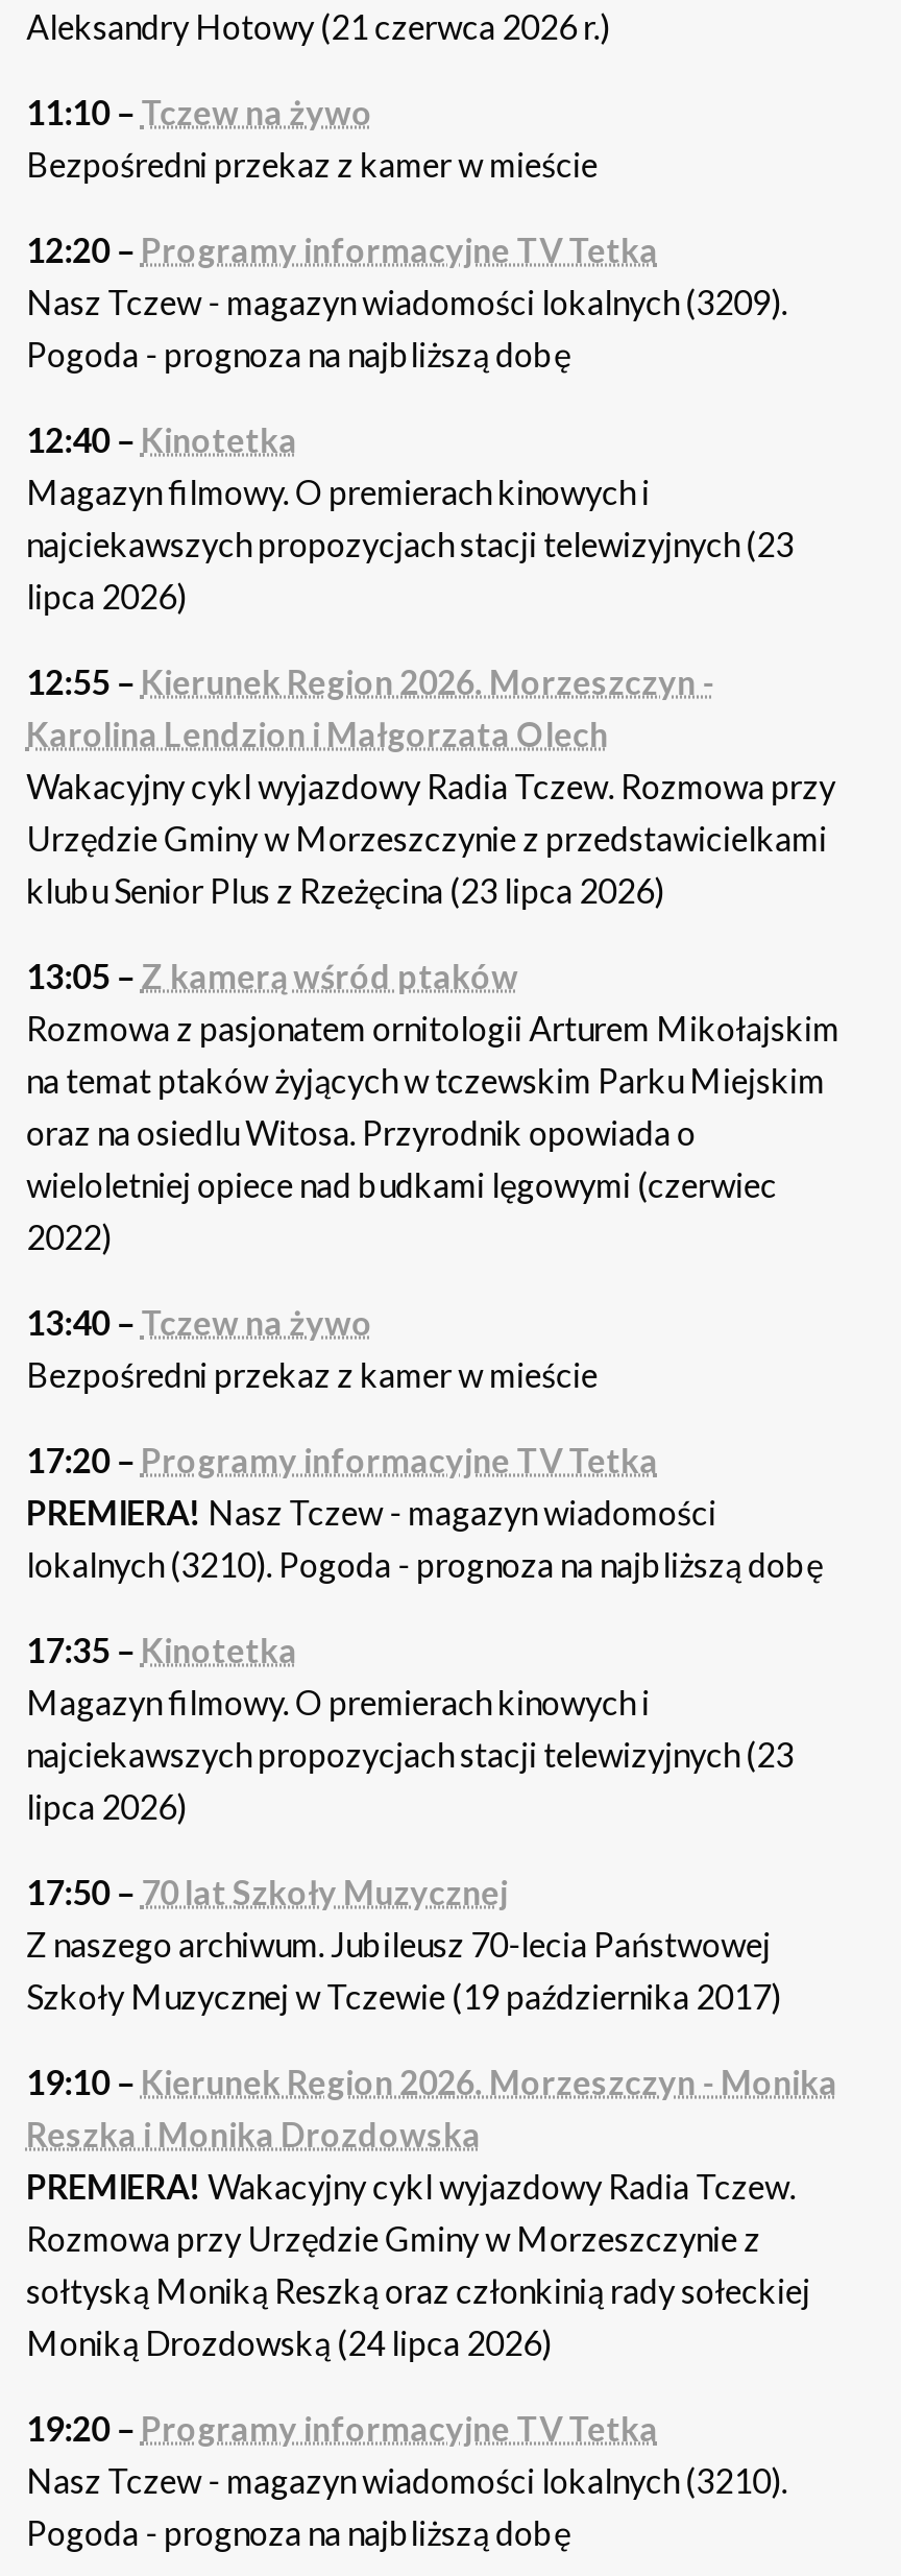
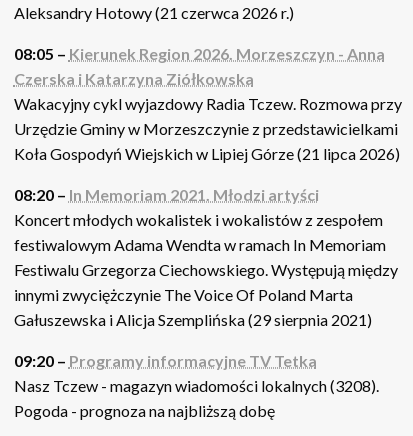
- 11:10 – Tczew na żywo
- Bezpośredni przekaz z kamer w mieście
- 12:20 – Programy informacyjne TV Tetka
- Nasz Tczew - magazyn wiadomości lokalnych (3209).
- Pogoda - prognoza na najbliższą dobę
- 12:40 – Kinotetka
- Magazyn filmowy. O premierach kinowych i
- najciekawszych propozycjach stacji telewizyjnych (23
- lipca 2026)
- 12:55 – Kierunek Region 2026. Morzeszczyn -
- Karolina Lendzion i Małgorzata Olech
+ 08:05 – Kierunek Region 2026. Morzeszczyn - Anna
+ Czerska i Katarzyna Ziółkowska

- klubu Senior Plus z Rzeżęcina (23 lipca 2026)
- 13:05 – Z kamerą wśród ptaków
- Rozmowa z pasjonatem ornitologii Arturem Mikołajskim
- na temat ptaków żyjących w tczewskim Parku Miejskim
- oraz na osiedlu Witosa. Przyrodnik opowiada o
- wieloletniej opiece nad budkami lęgowymi (czerwiec
- 2022)
- 13:40 – Tczew na żywo
- Bezpośredni przekaz z kamer w mieście
- 17:20 – Programy informacyjne TV Tetka
- PREMIERA! Nasz Tczew - magazyn wiadomości
- lokalnych (3210). Pogoda - prognoza na najbliższą dobę
- 17:35 – Kinotetka
- Magazyn filmowy. O premierach kinowych i
- najciekawszych propozycjach stacji telewizyjnych (23
- lipca 2026)
- 17:50 – 70 lat Szkoły Muzycznej
- Z naszego archiwum. Jubileusz 70-lecia Państwowej
- Szkoły Muzycznej w Tczewie (19 października 2017)
- 19:10 – Kierunek Region 2026. Morzeszczyn - Monika
- Reszka i Monika Drozdowska
- PREMIERA! Wakacyjny cykl wyjazdowy Radia Tczew.
- Rozmowa przy Urzędzie Gminy w Morzeszczynie z
- sołtyską Moniką Reszką oraz członkinią rady sołeckiej
- Moniką Drozdowską (24 lipca 2026)
- 19:20 – Programy informacyjne TV Tetka
- Nasz Tczew - magazyn wiadomości lokalnych (3210).
+ Koła Gospodyń Wiejskich w Lipiej Górze (21 lipca 2026)
+ 08:20 – In Memoriam 2021. Młodzi artyści
+ Koncert młodych wokalistek i wokalistów z zespołem
+ festiwalowym Adama Wendta w ramach In Memoriam
+ Festiwalu Grzegorza Ciechowskiego. Występują między
+ innymi zwyciężczynie The Voice Of Poland Marta
+ Gałuszewska i Alicja Szemplińska (29 sierpnia 2021)
+ 09:20 – Programy informacyjne TV Tetka
+ Nasz Tczew - magazyn wiadomości lokalnych (3208).
